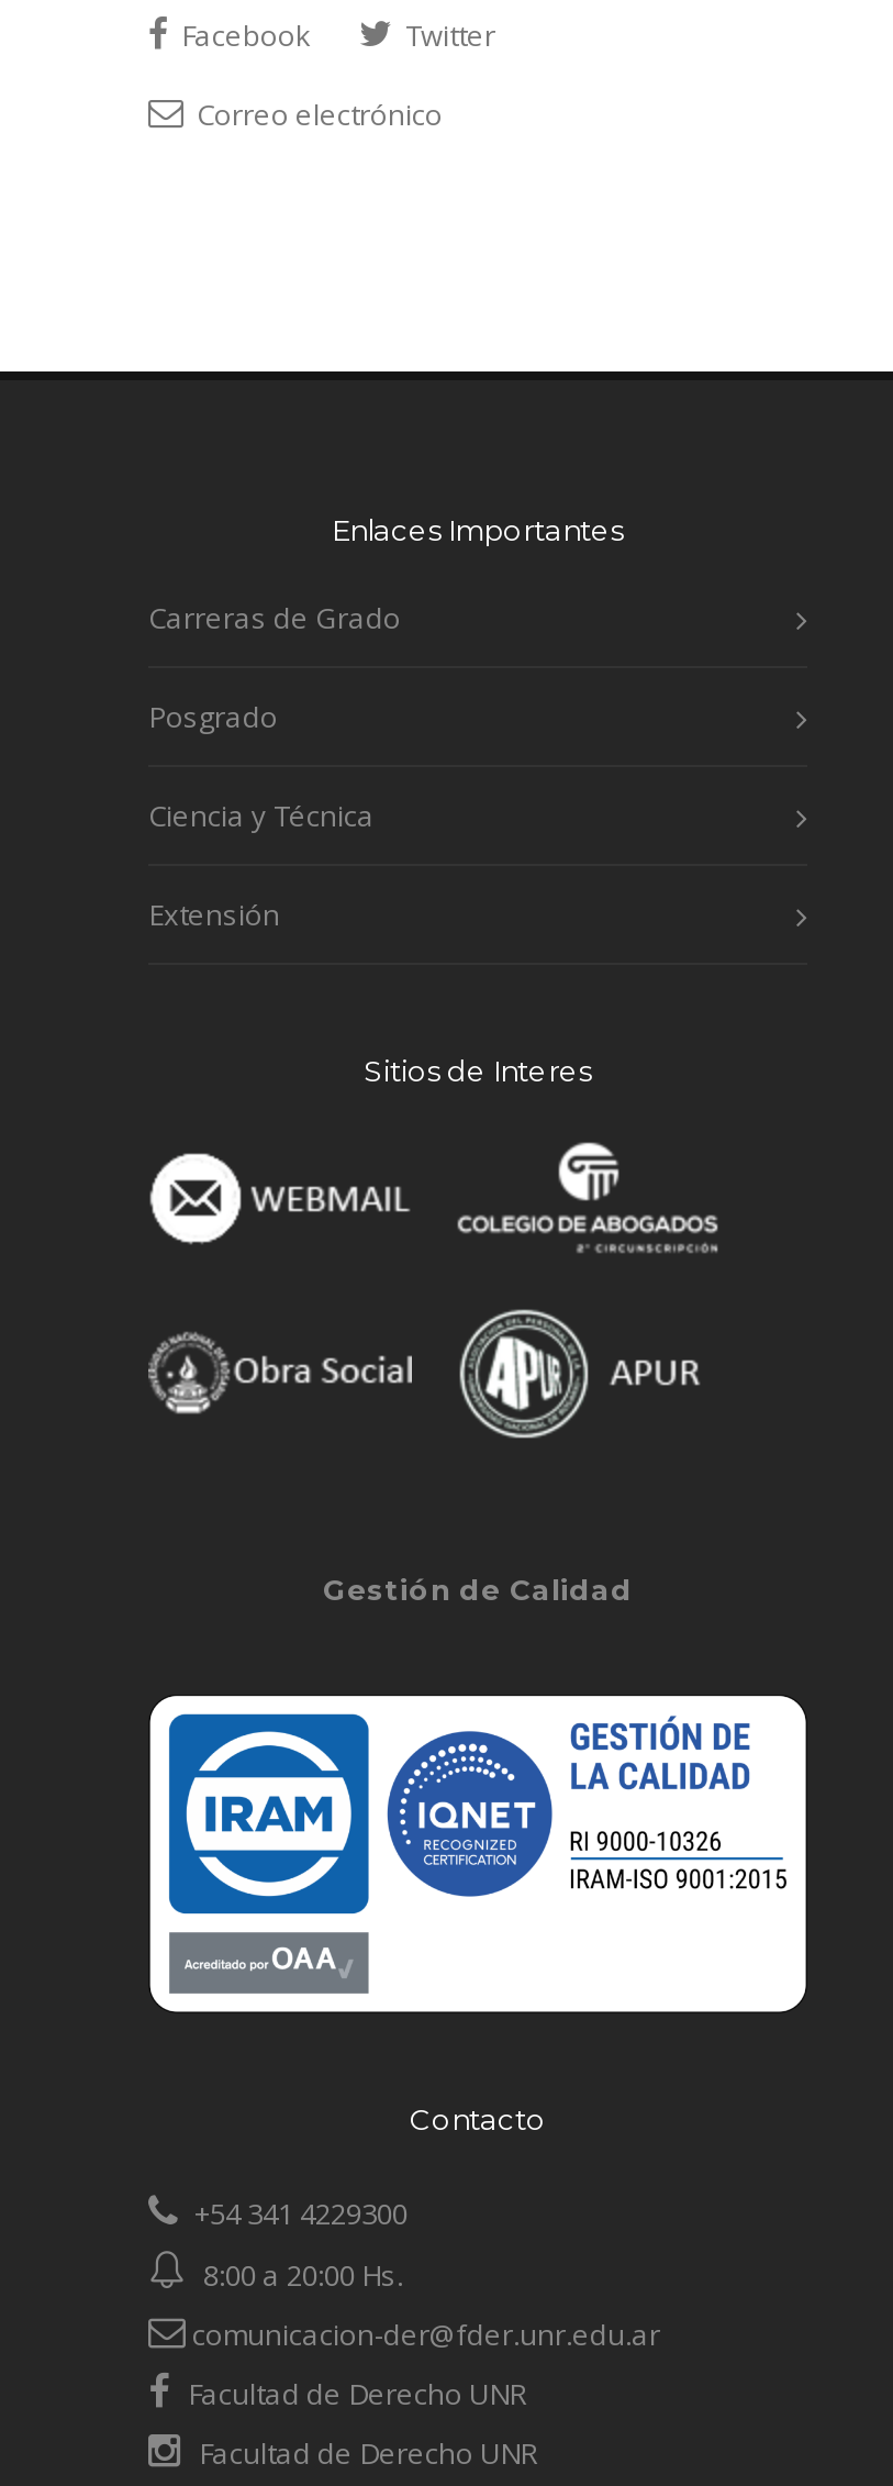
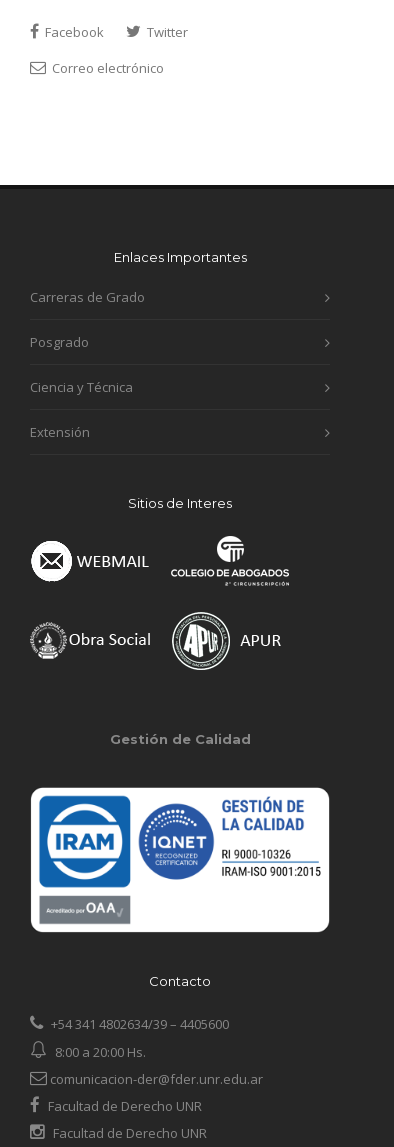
- +54 341 4229300
+ +54 341 4802634/39 – 4405600
